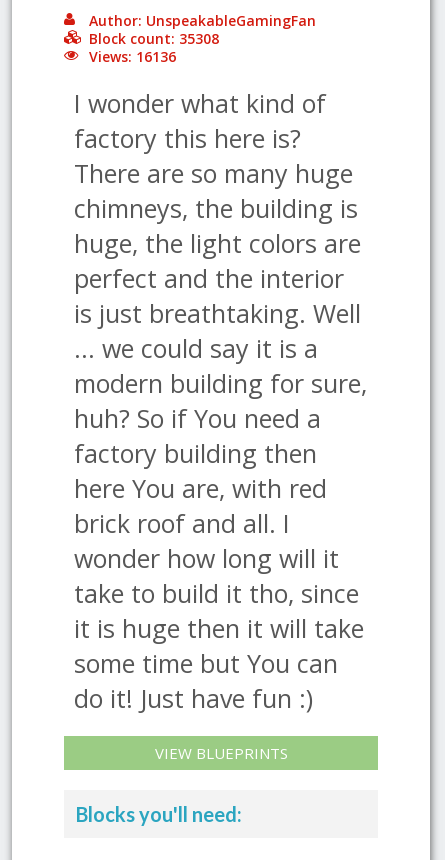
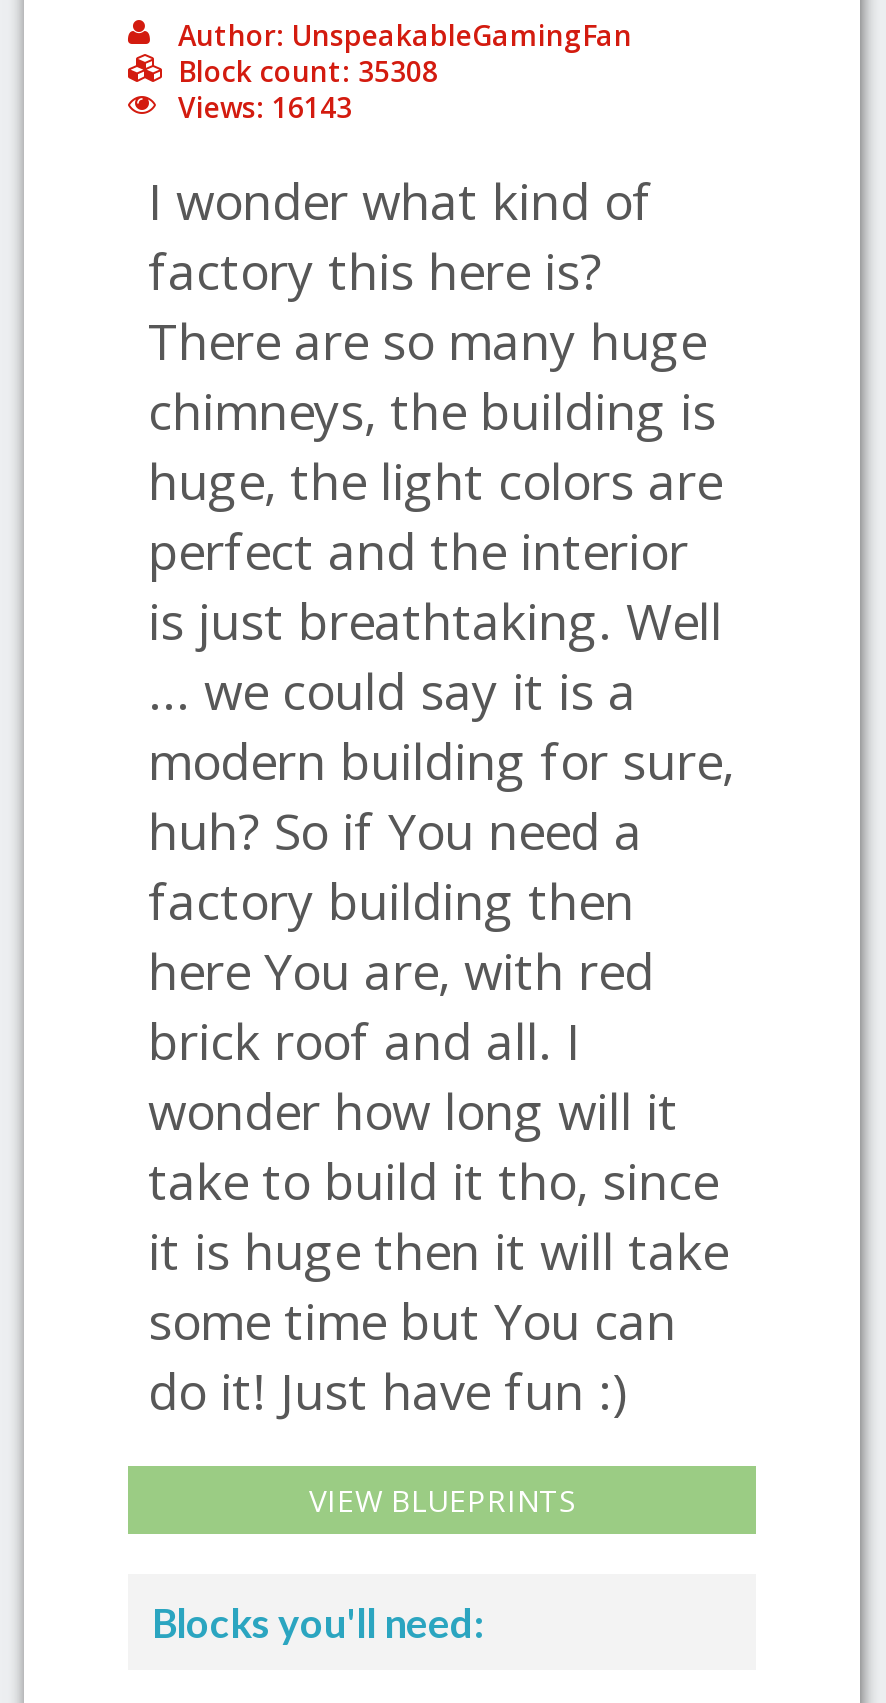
- Views: 16136
+ Views: 16143
